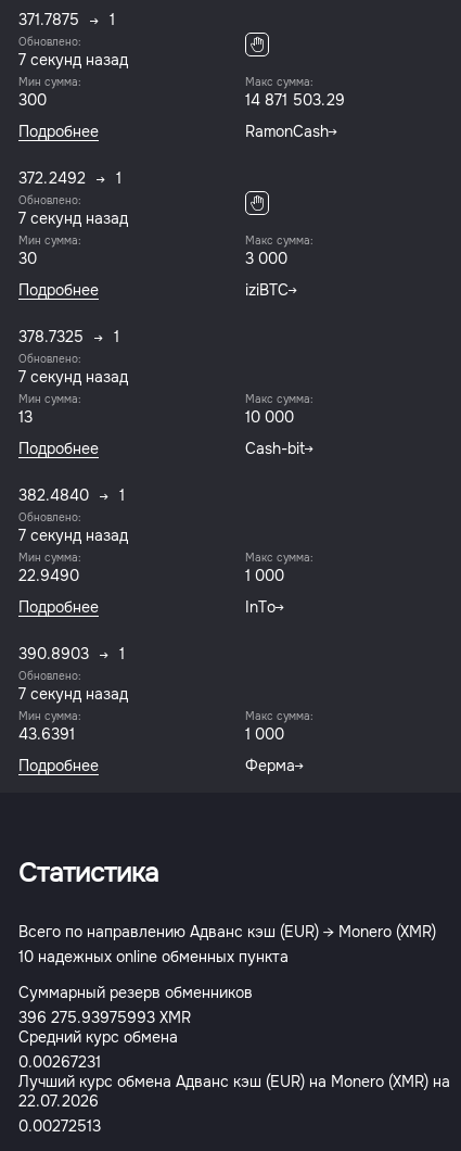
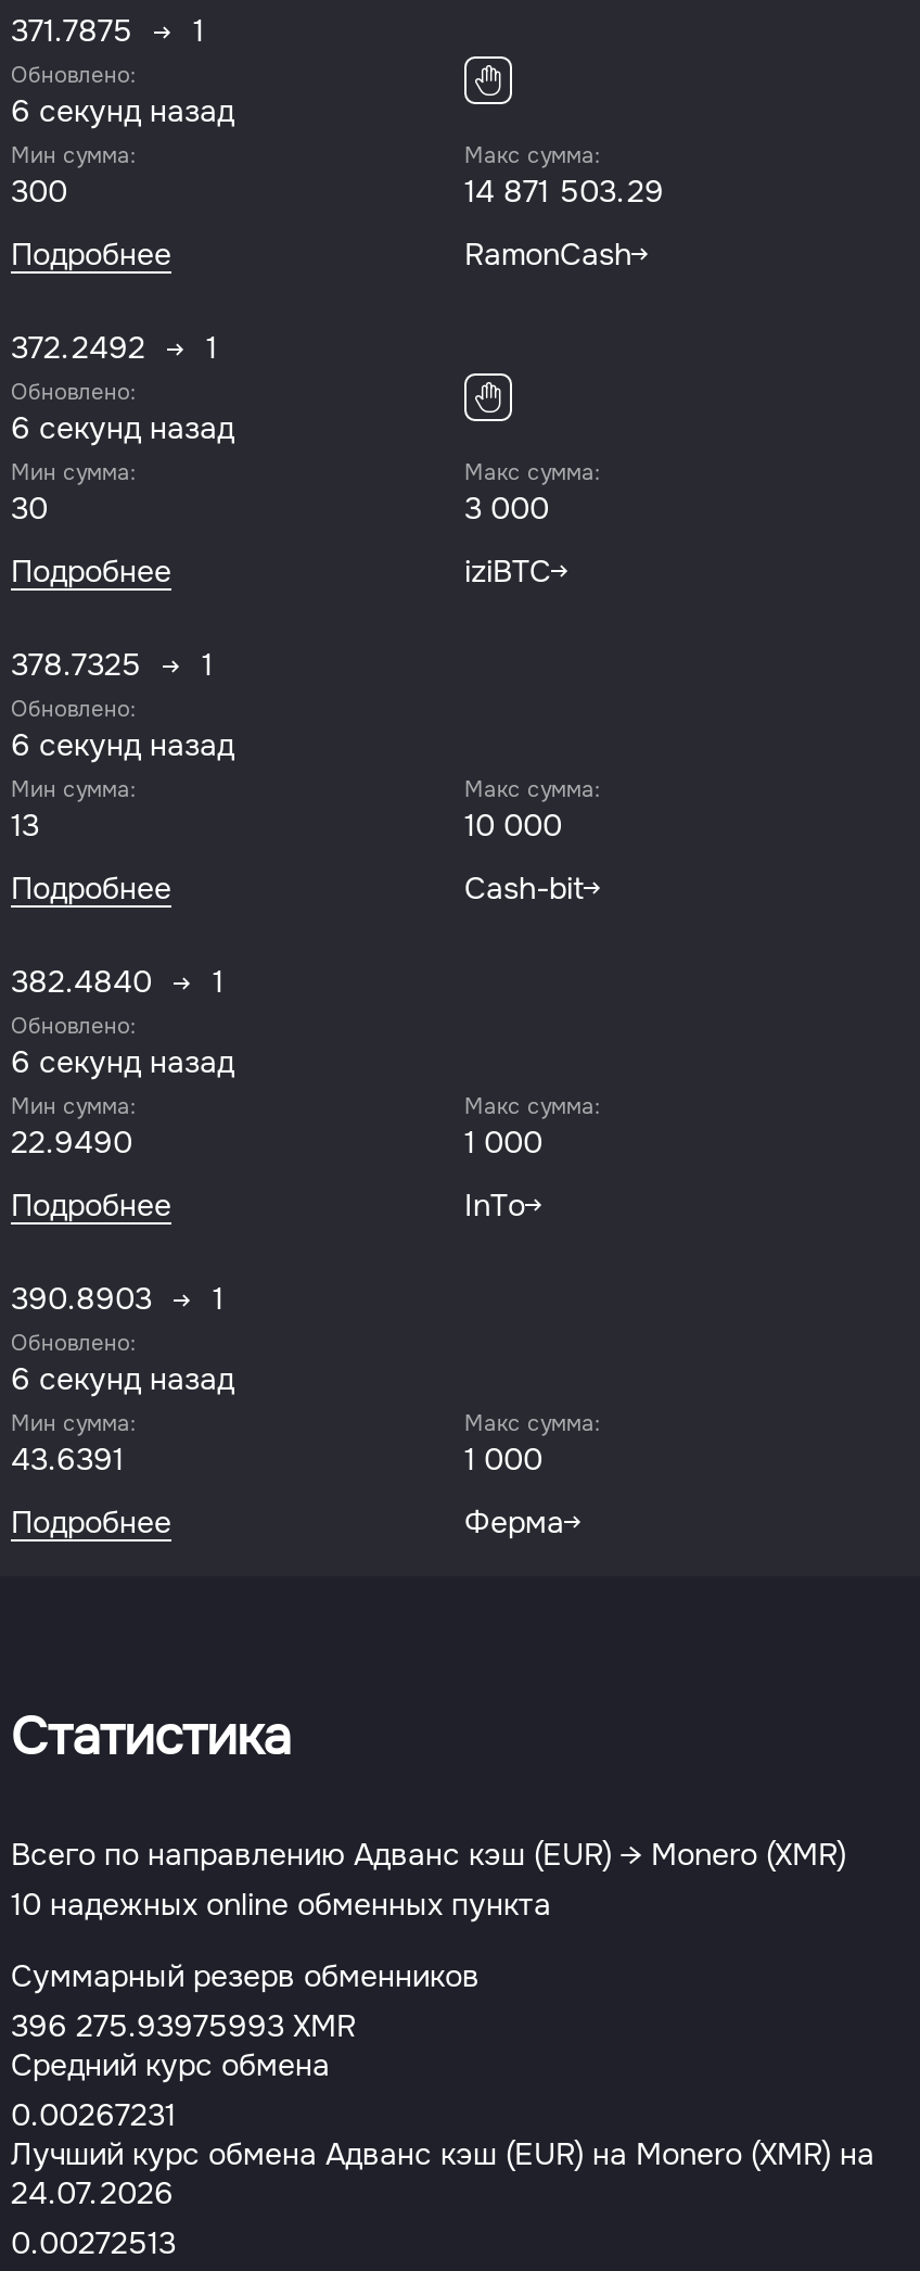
- 22.07.2026
+ 24.07.2026
